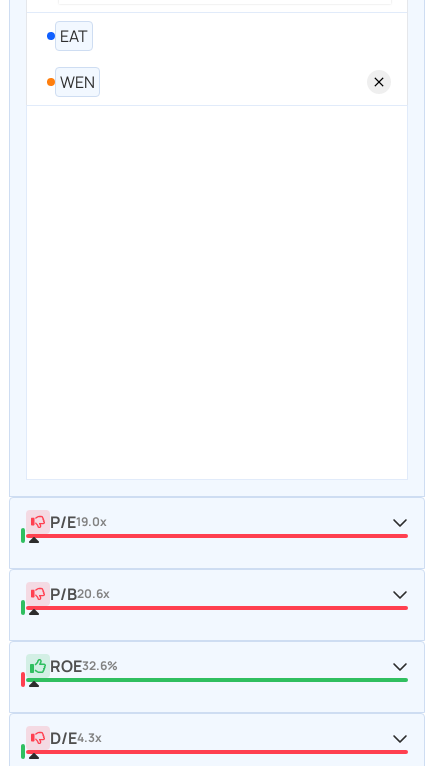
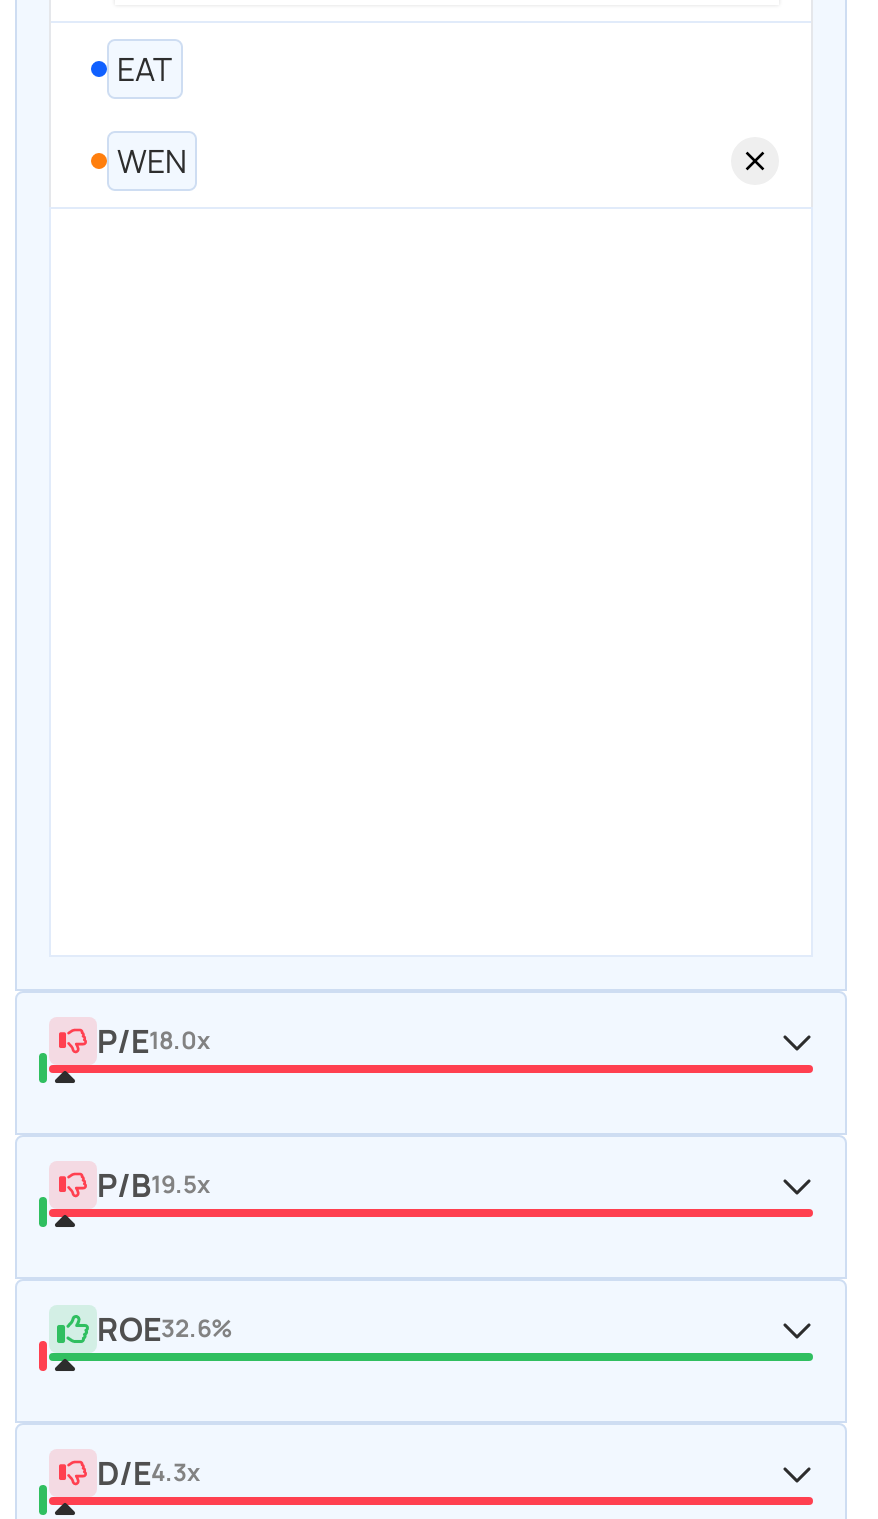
- P/E19.0x
+ P/E18.0x

- P/B20.6x
+ P/B19.5x
